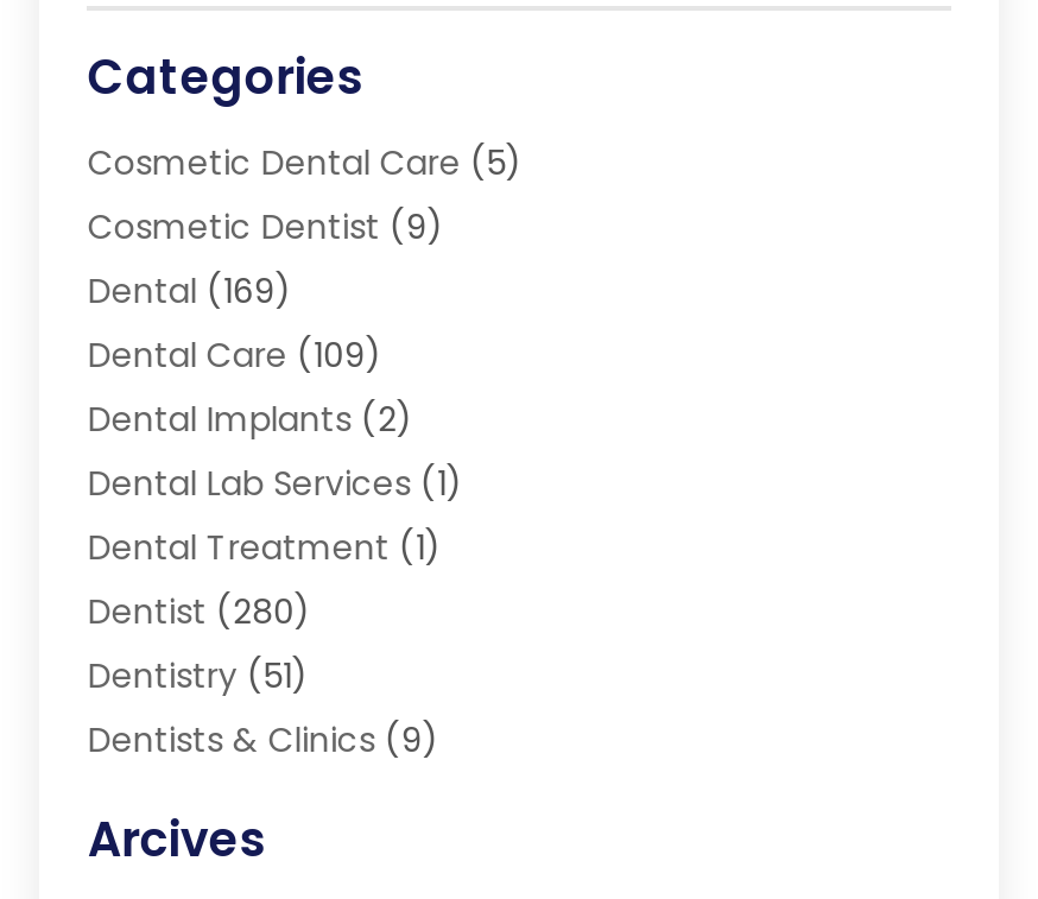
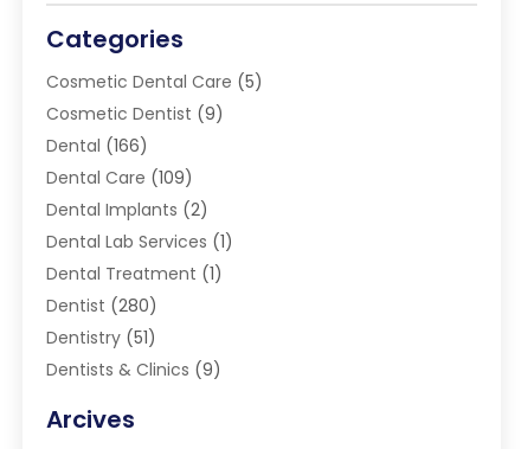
- Dental (169)
+ Dental (166)
